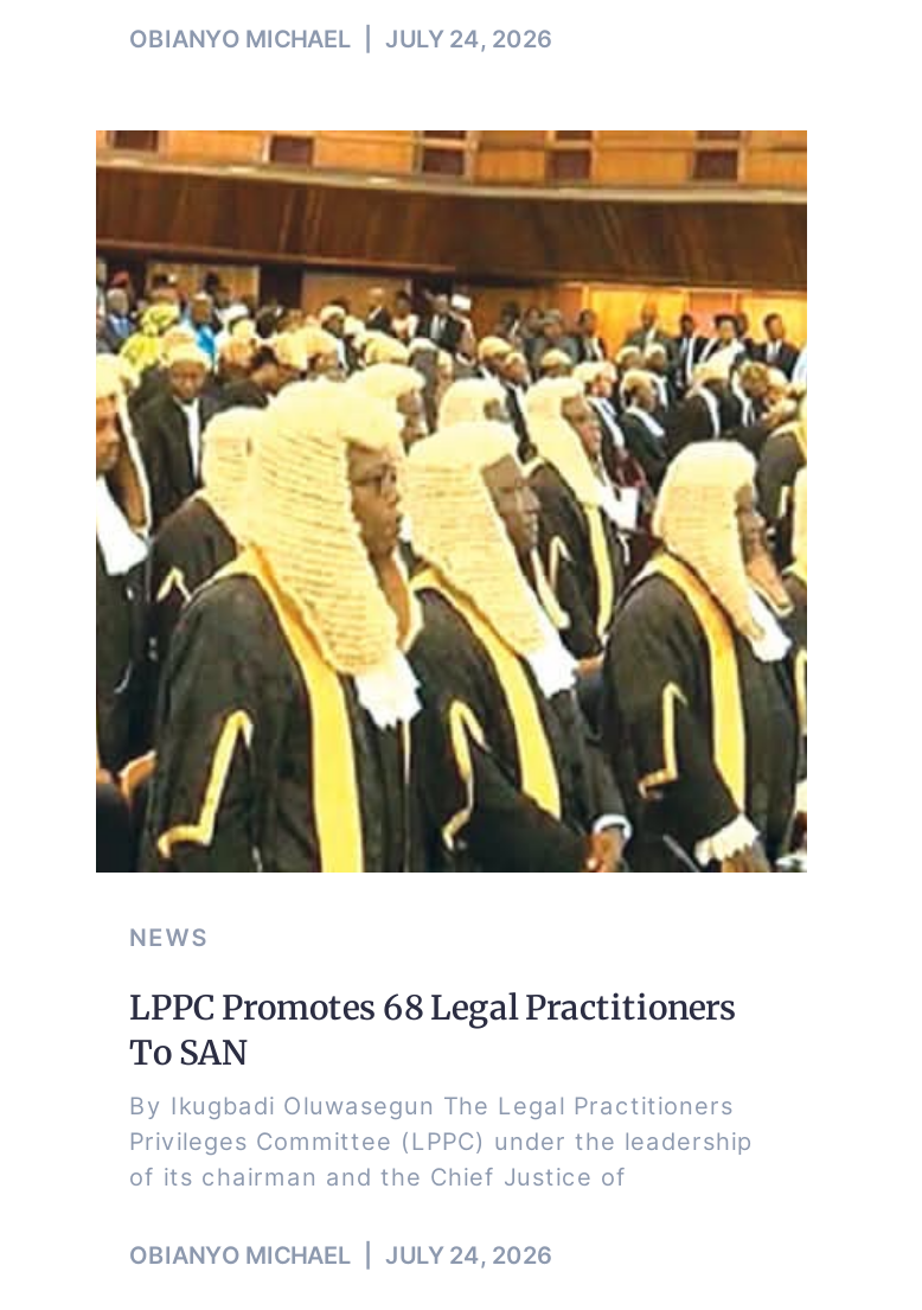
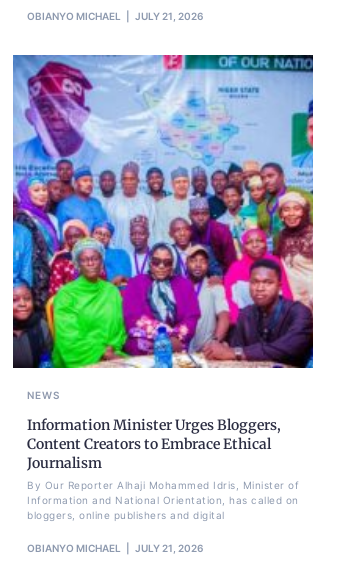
- OBIANYO MICHAEL JULY 24, 2026
+ OBIANYO MICHAEL JULY 21, 2026

- [image]
+ [image]

- LPPC Promotes 68 Legal Practitioners
- To SAN
- By Ikugbadi Oluwasegun The Legal Practitioners
- Privileges Committee (LPPC) under the leadership
- of its chairman and the Chief Justice of
+ Information Minister Urges Bloggers,
+ Content Creators to Embrace Ethical
+ Journalism
+ By Our Reporter Alhaji Mohammed Idris, Minister of
+ Information and National Orientation, has called on
+ bloggers, online publishers and digital

- OBIANYO MICHAEL JULY 24, 2026
+ OBIANYO MICHAEL JULY 21, 2026
